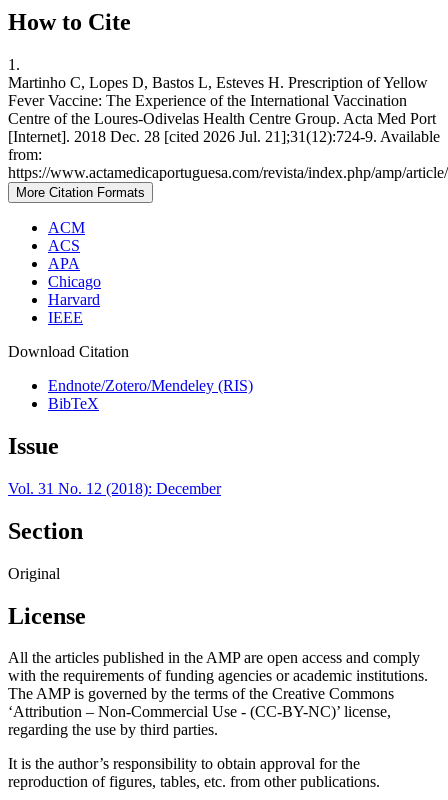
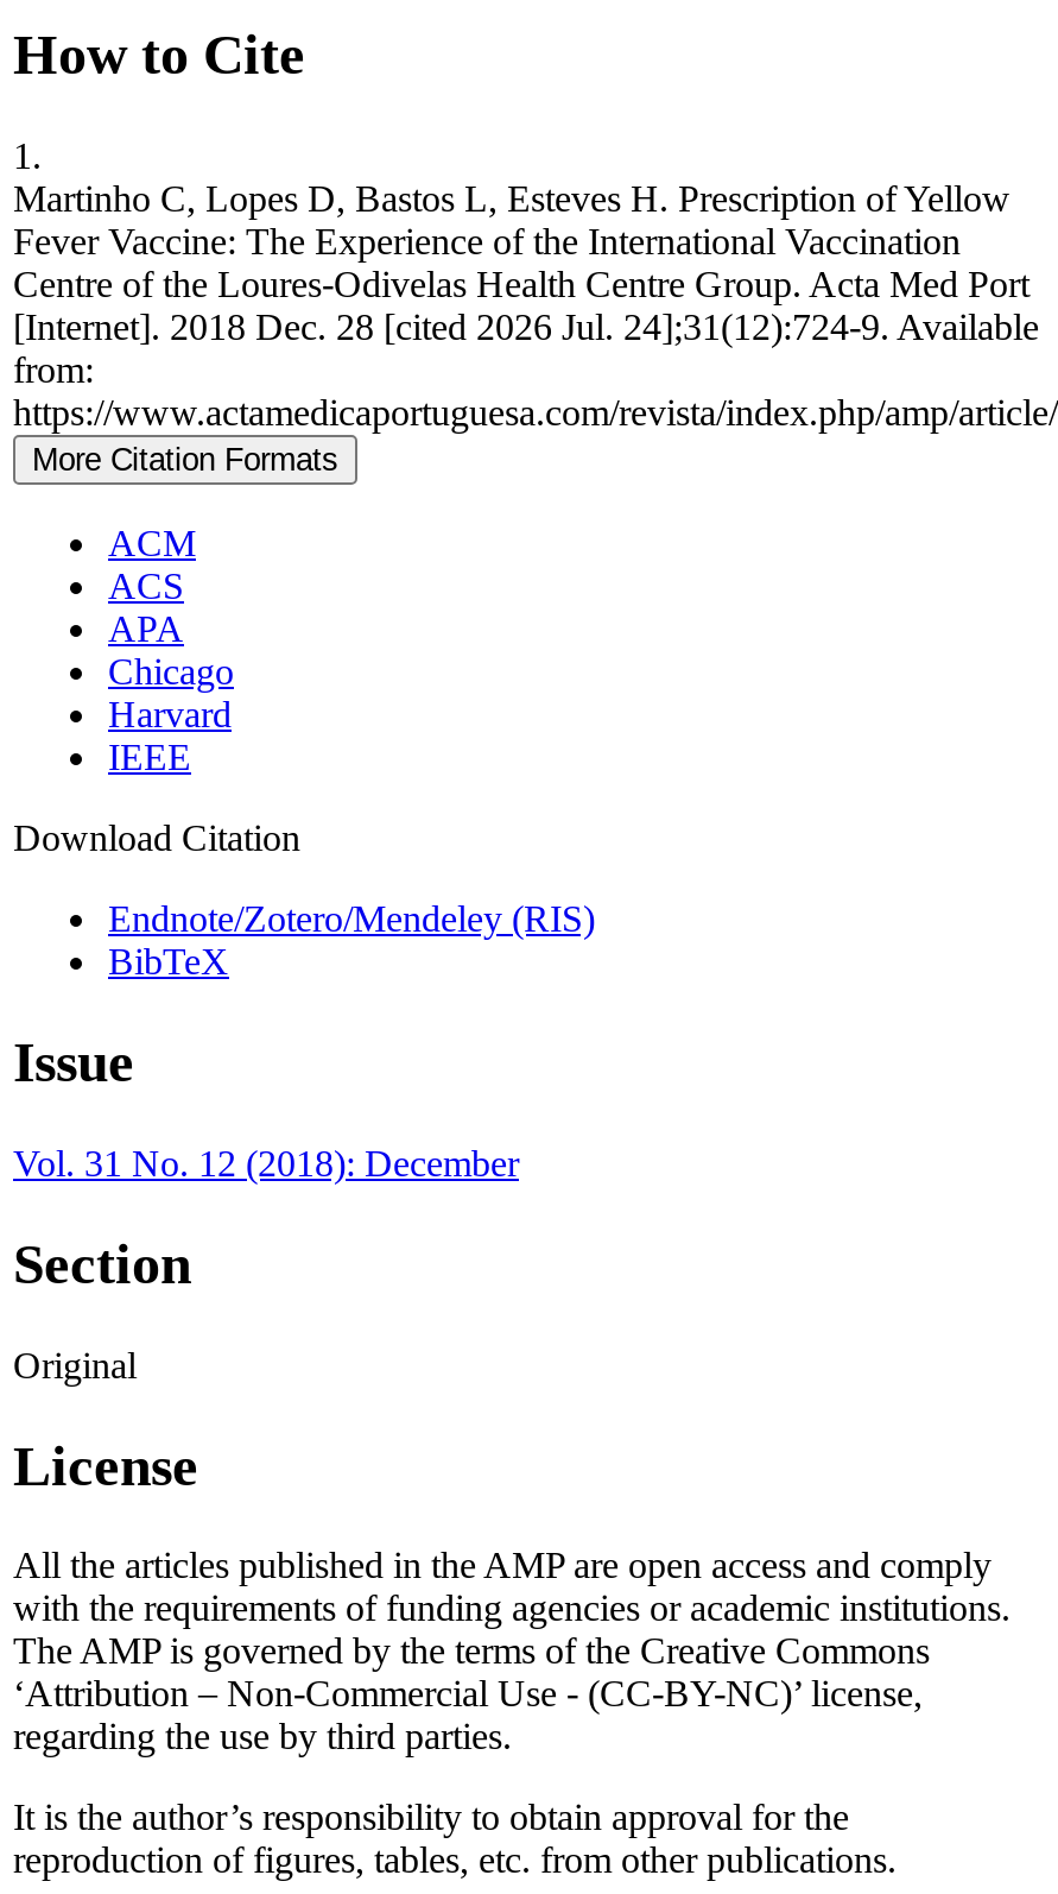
- [Internet]. 2018 Dec. 28 [cited 2026 Jul. 21];31(12):724-9. Available
+ [Internet]. 2018 Dec. 28 [cited 2026 Jul. 24];31(12):724-9. Available
